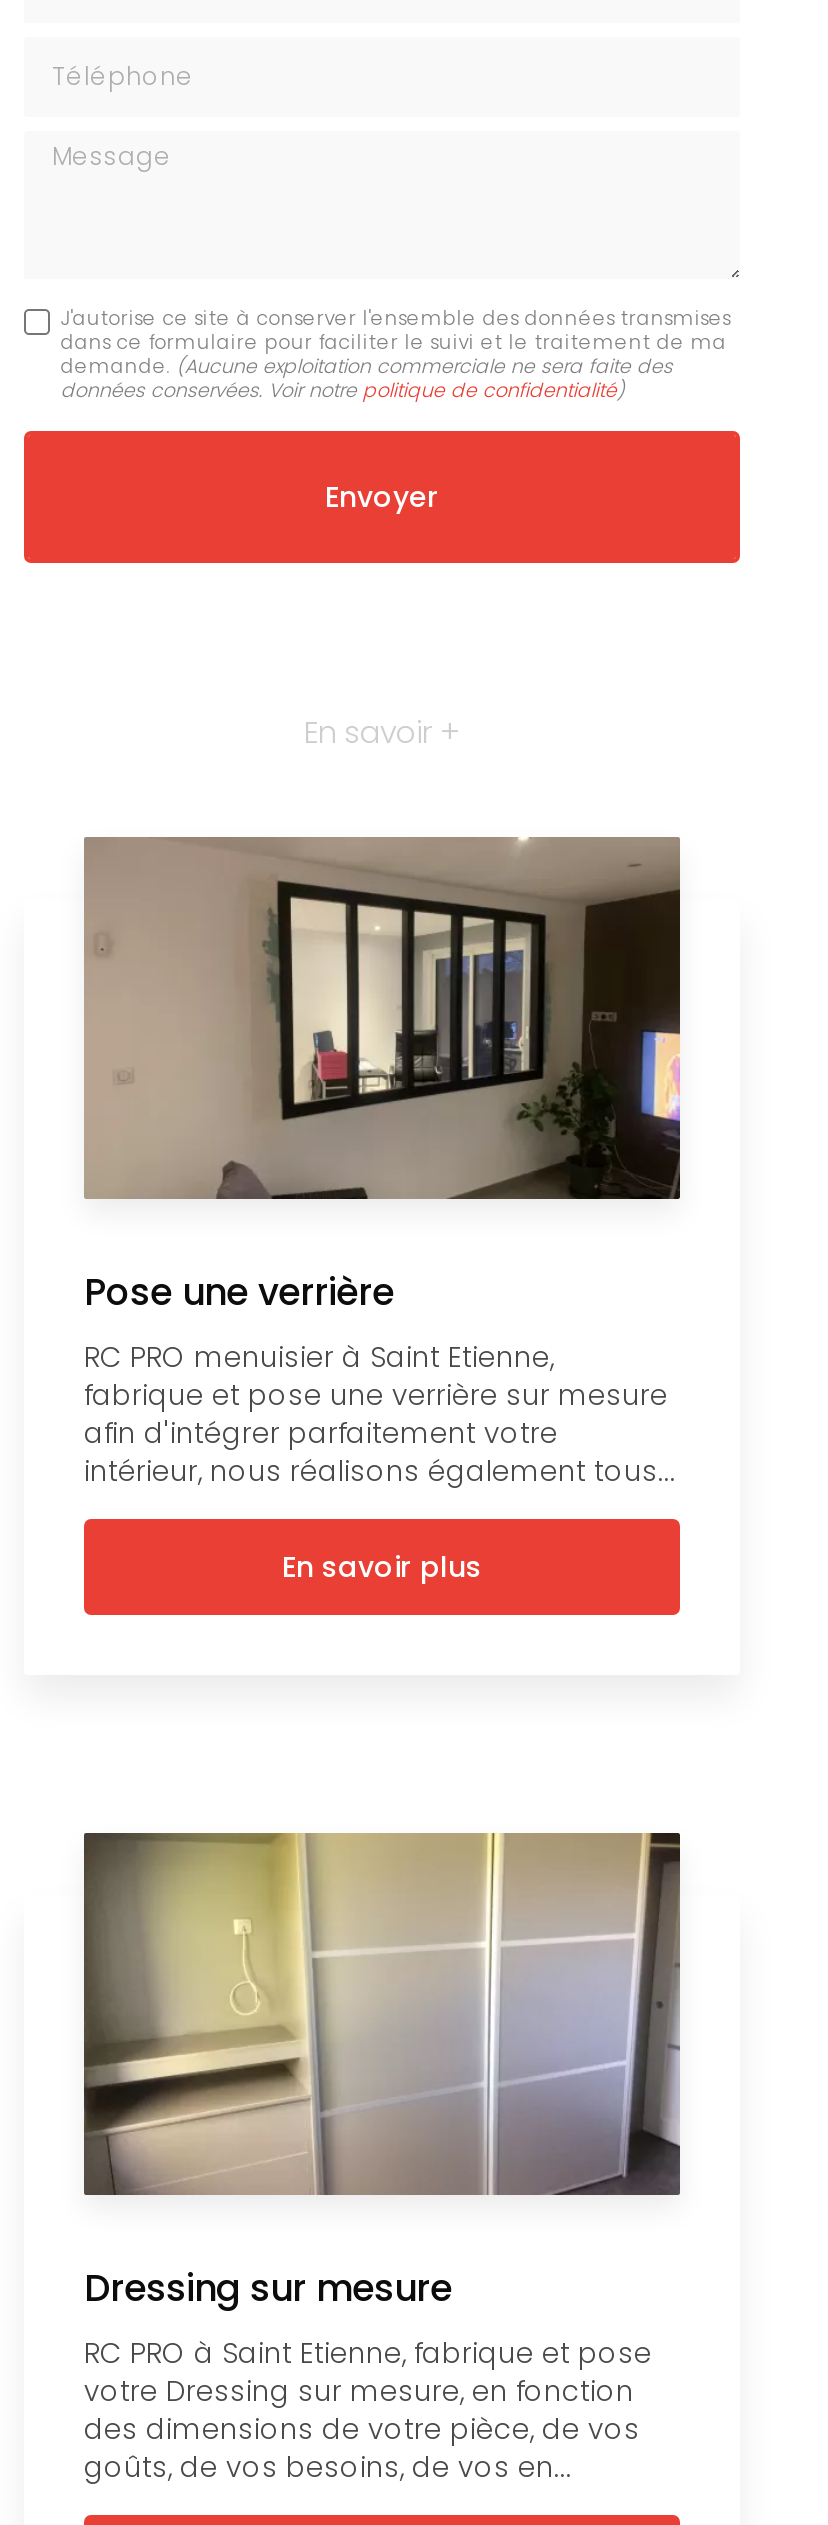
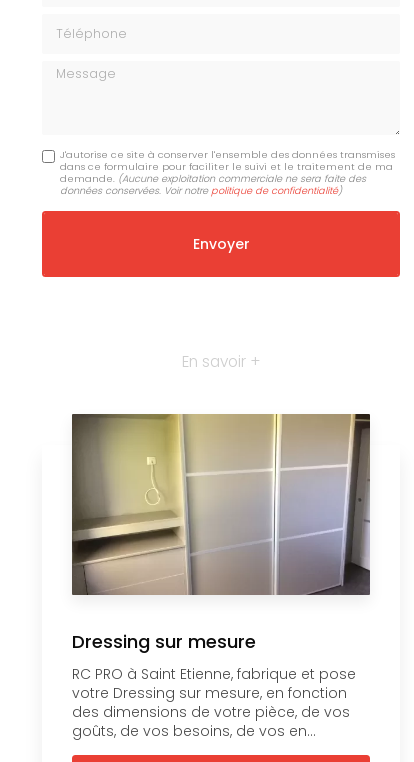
- [image]
- Pose une verrière
- RC PRO menuisier à Saint Etienne,
- fabrique et pose une verrière sur mesure
- afin d'intégrer parfaitement votre
- intérieur, nous réalisons également tous...
- En savoir plus
